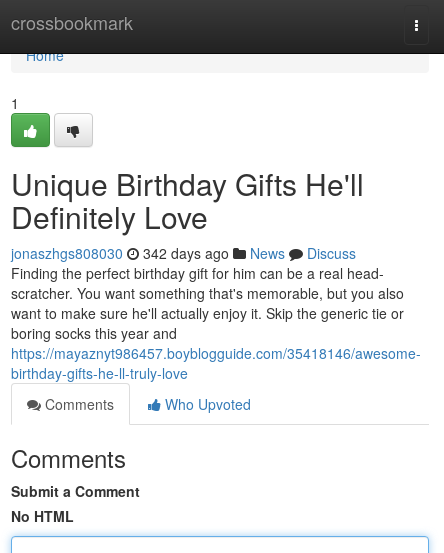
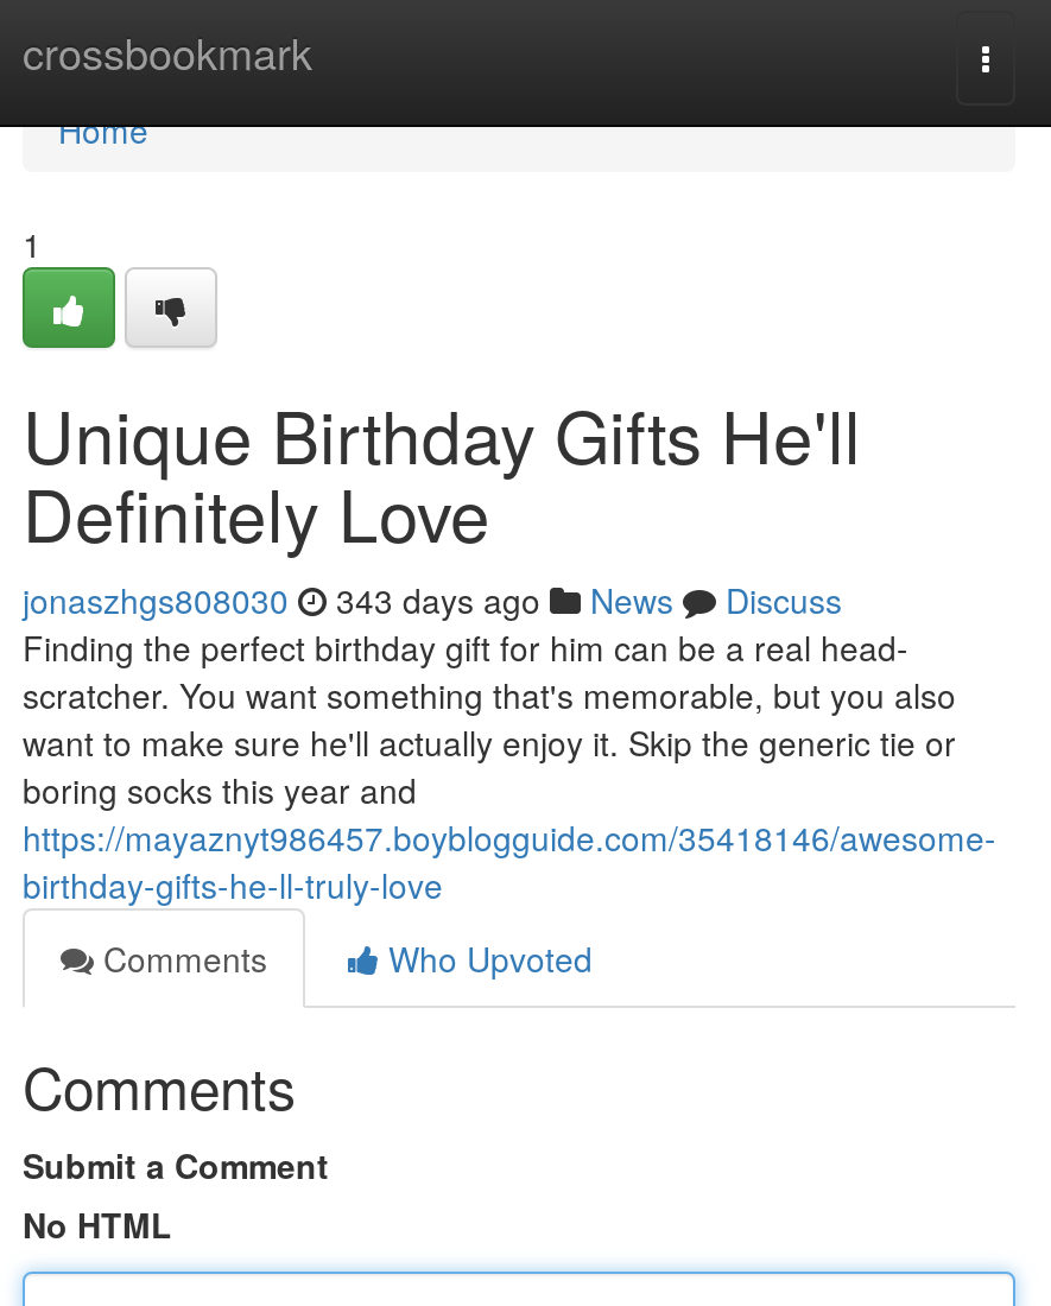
- jonaszhgs808030 342 days ago News Discuss
+ jonaszhgs808030 343 days ago News Discuss
